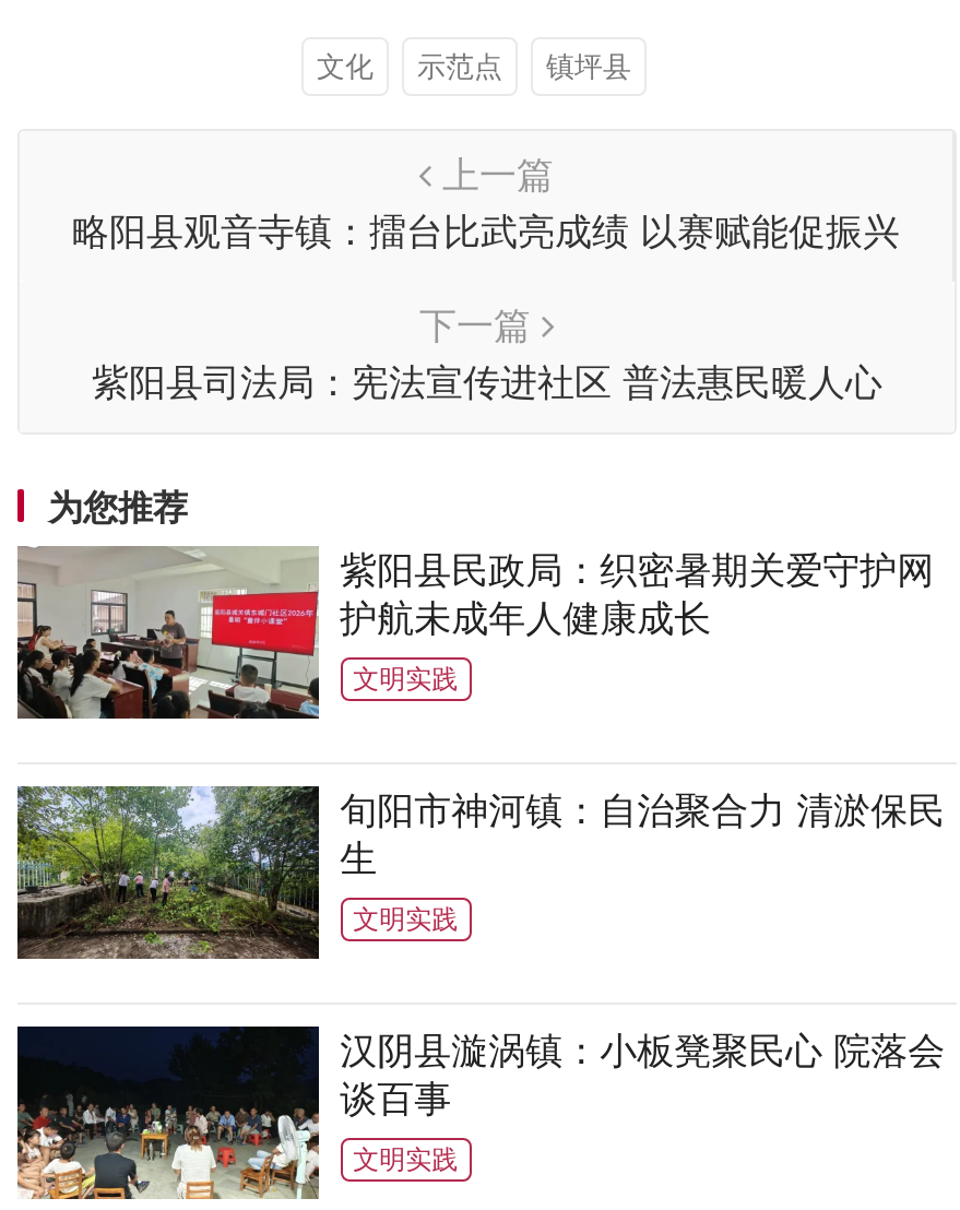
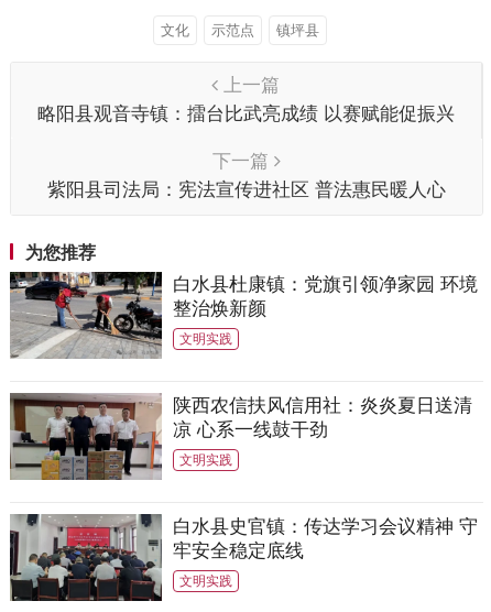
- [image]
- 紫阳县民政局：织密暑期关爱守护网
- 护航未成年人健康成长
+ [image]
+ 白水县杜康镇：党旗引领净家园 环境
+ 整治焕新颜

- [image]
- 旬阳市神河镇：自治聚合力 清淤保民
- 生
+ [image]
+ 陕西农信扶风信用社：炎炎夏日送清
+ 凉 心系一线鼓干劲

- [image]
- 汉阴县漩涡镇：小板凳聚民心 院落会
- 谈百事
+ [image]
+ 白水县史官镇：传达学习会议精神 守
+ 牢安全稳定底线
